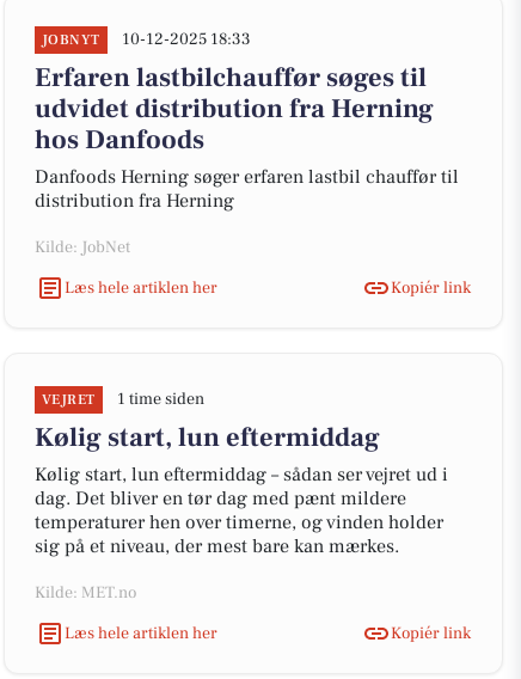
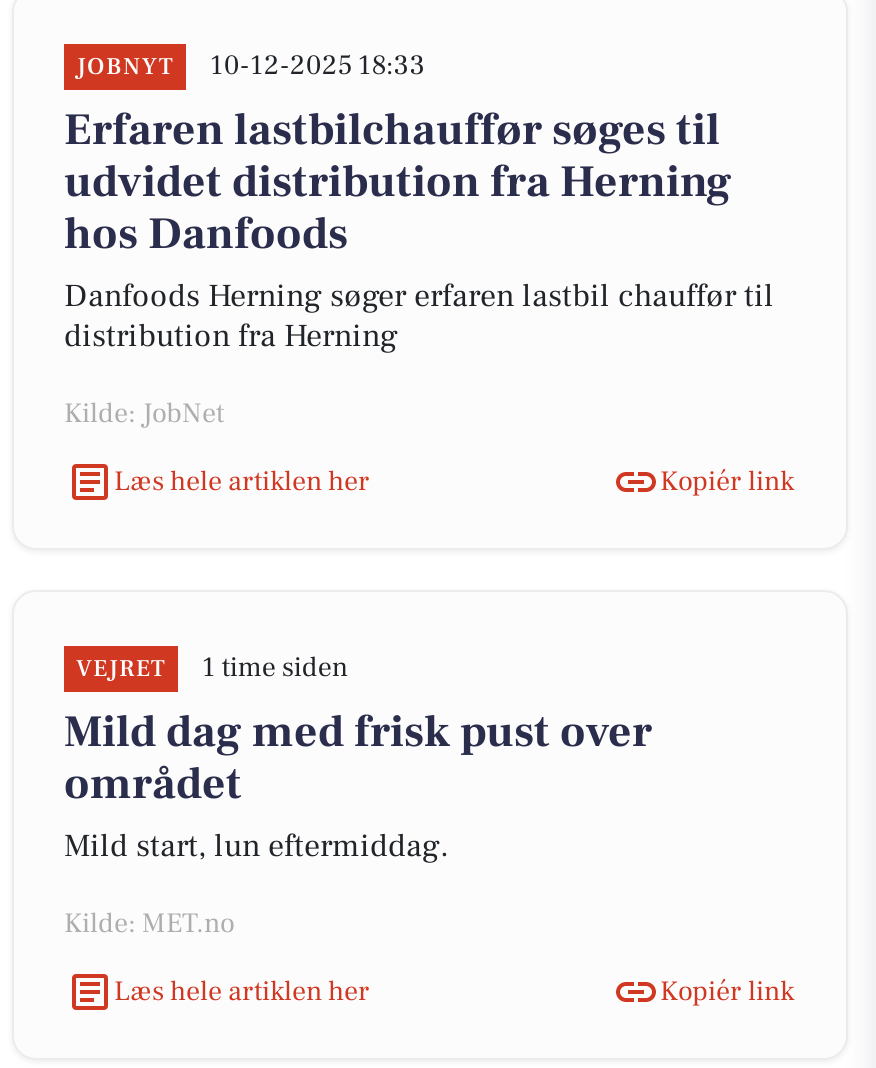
- Kølig start, lun eftermiddag
- Kølig start, lun eftermiddag – sådan ser vejret ud i
- dag. Det bliver en tør dag med pænt mildere
- temperaturer hen over timerne, og vinden holder
- sig på et niveau, der mest bare kan mærkes.
+ Mild dag med frisk pust over
+ området
+ Mild start, lun eftermiddag.
